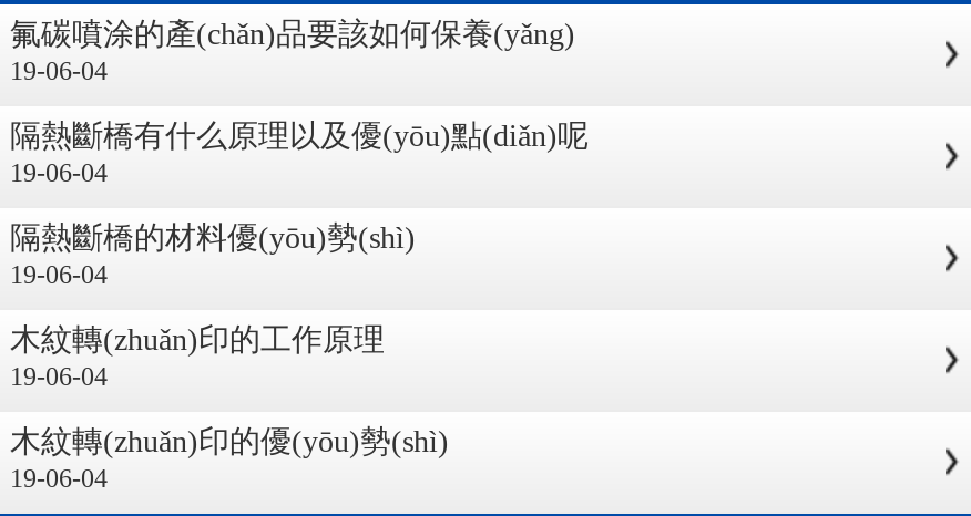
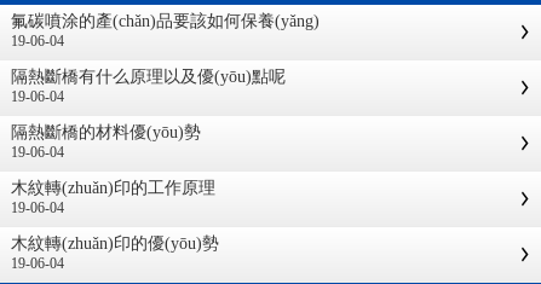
- 隔熱斷橋有什么原理以及優(yōu)點(diǎn)呢
+ 隔熱斷橋有什么原理以及優(yōu)點呢

- 隔熱斷橋的材料優(yōu)勢(shì)
+ 隔熱斷橋的材料優(yōu)勢

- 木紋轉(zhuǎn)印的優(yōu)勢(shì)
+ 木紋轉(zhuǎn)印的優(yōu)勢
